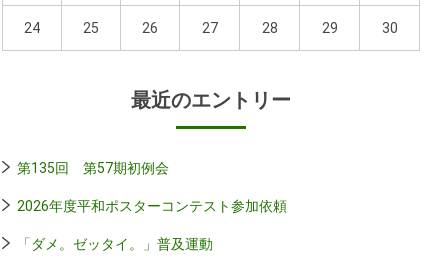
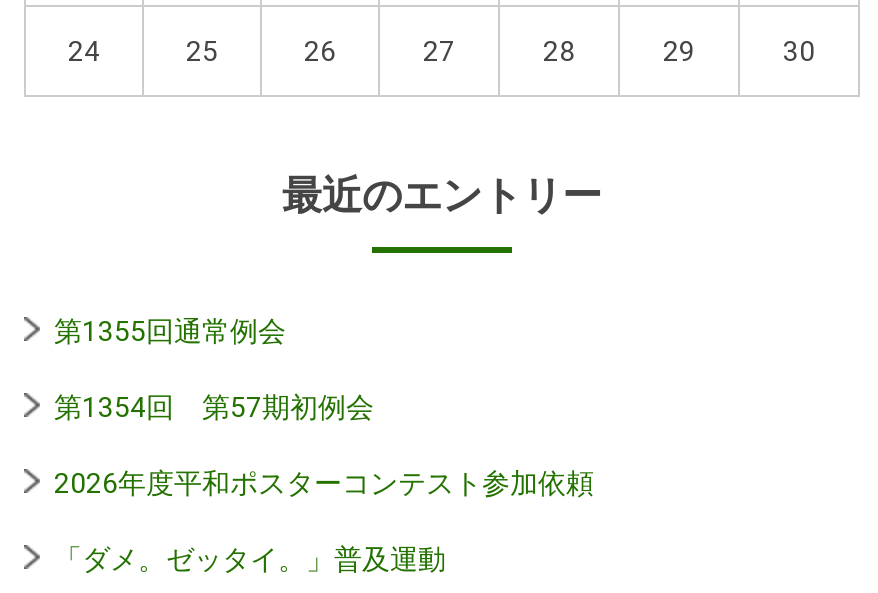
- 第135回 第57期初例会
+ 第1355回通常例会
+ 第1354回 第57期初例会
